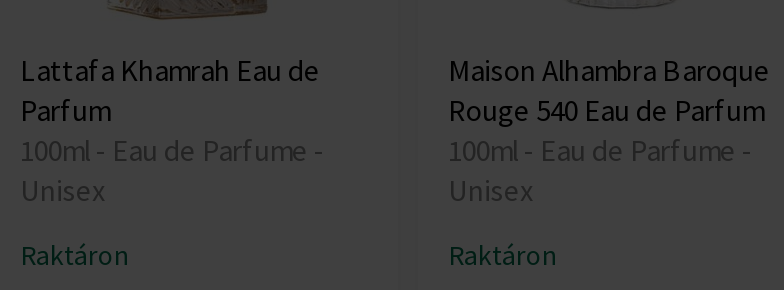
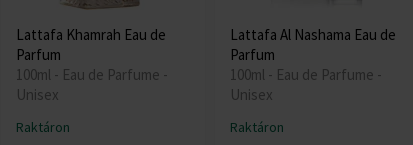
- Maison Alhambra Baroque
- Rouge 540 Eau de Parfum
+ Lattafa Al Nashama Eau de
+ Parfum
